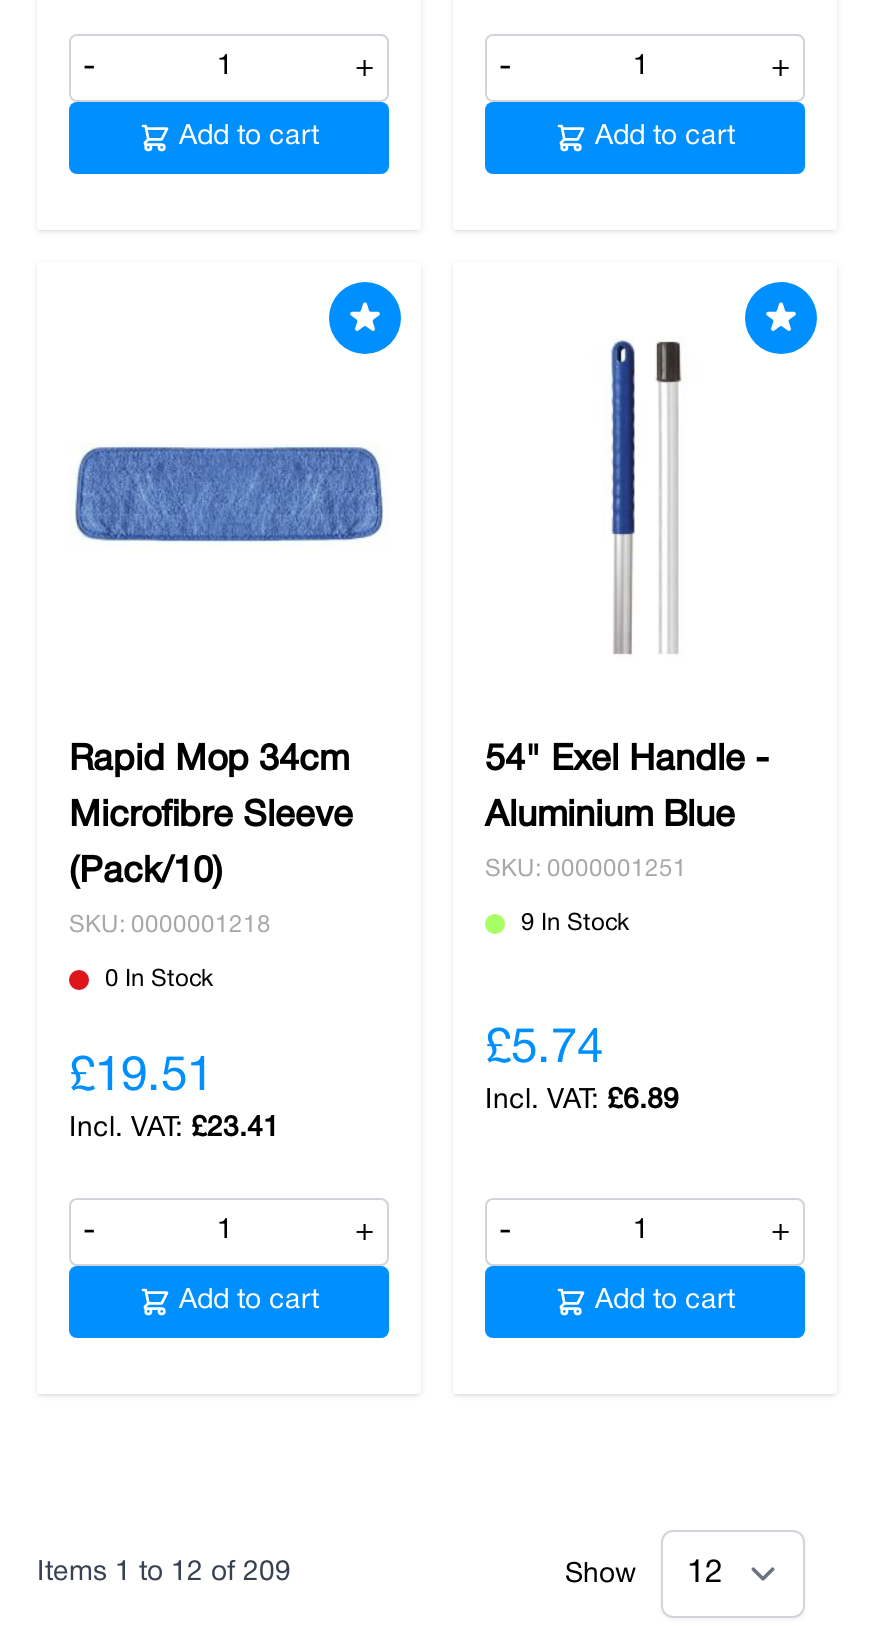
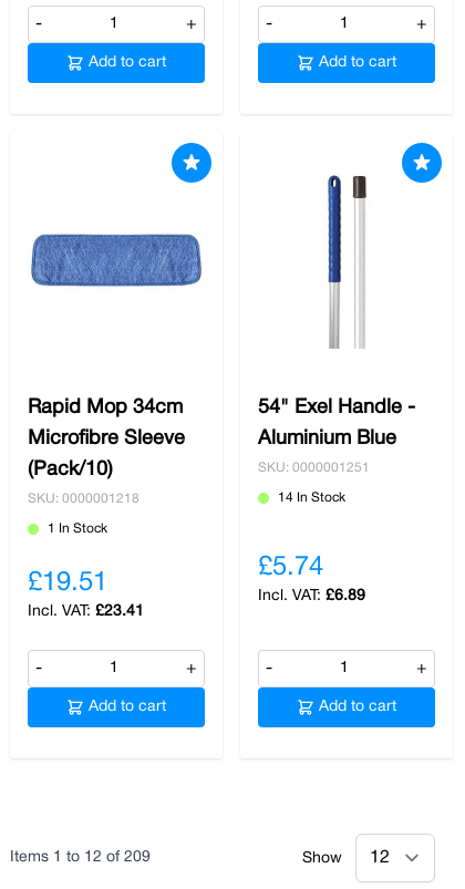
- 9 In Stock
+ 14 In Stock

- 0 In Stock
+ 1 In Stock
